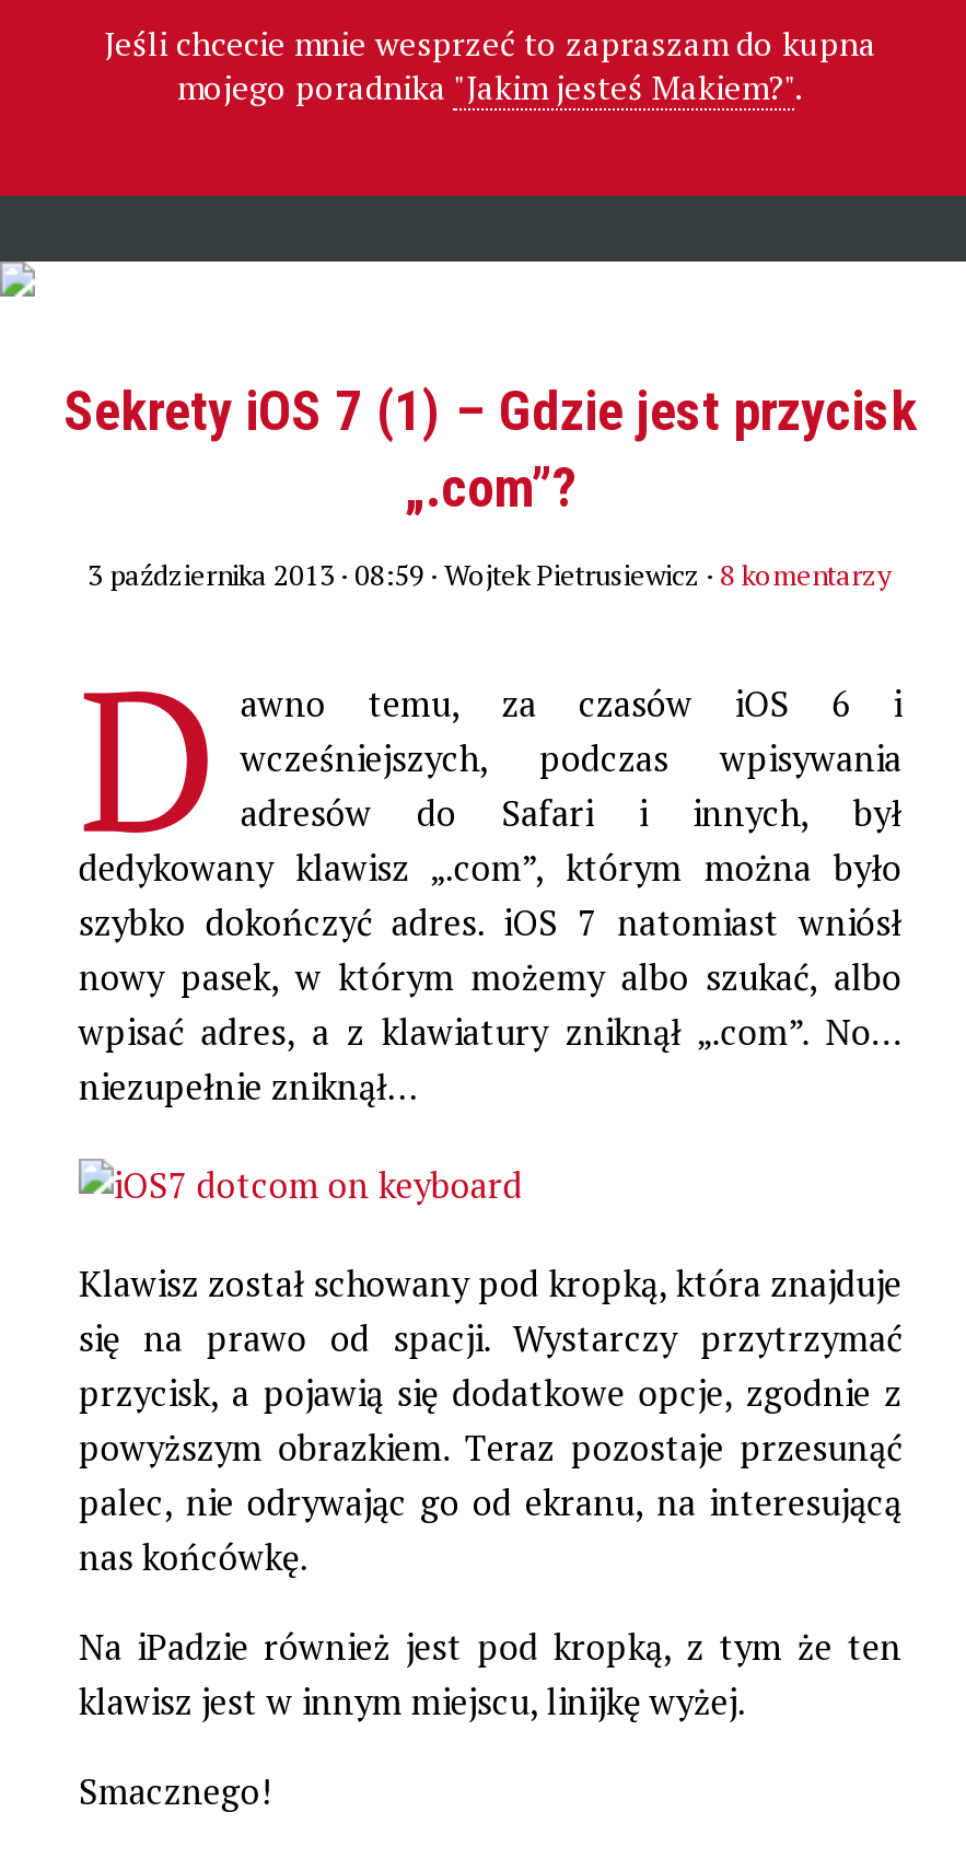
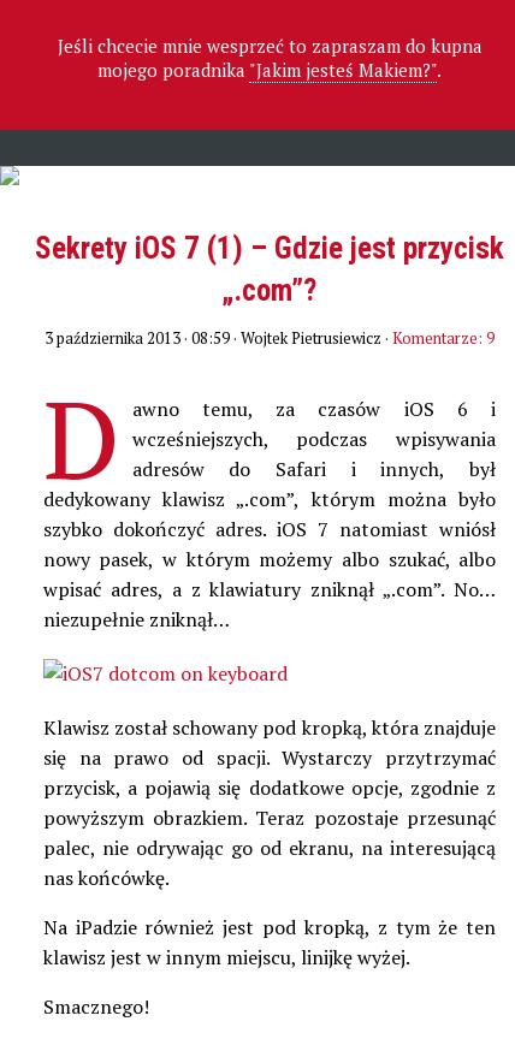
- 3 października 2013 · 08:59 · Wojtek Pietrusiewicz · 8 komentarzy
+ 3 października 2013 · 08:59 · Wojtek Pietrusiewicz · Komentarze: 9
